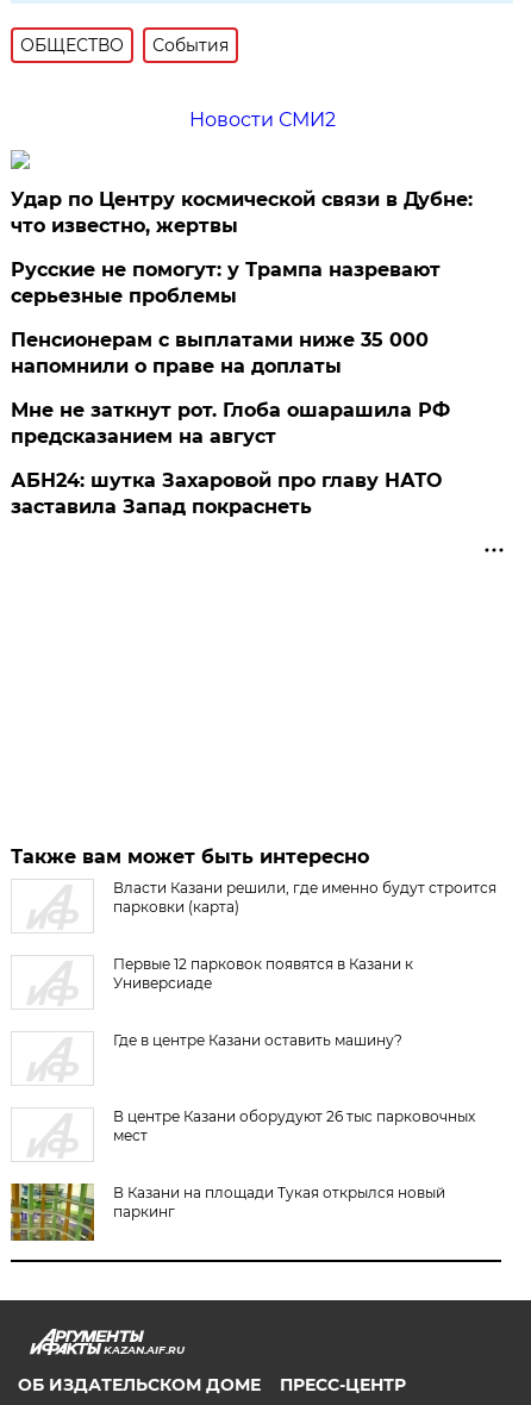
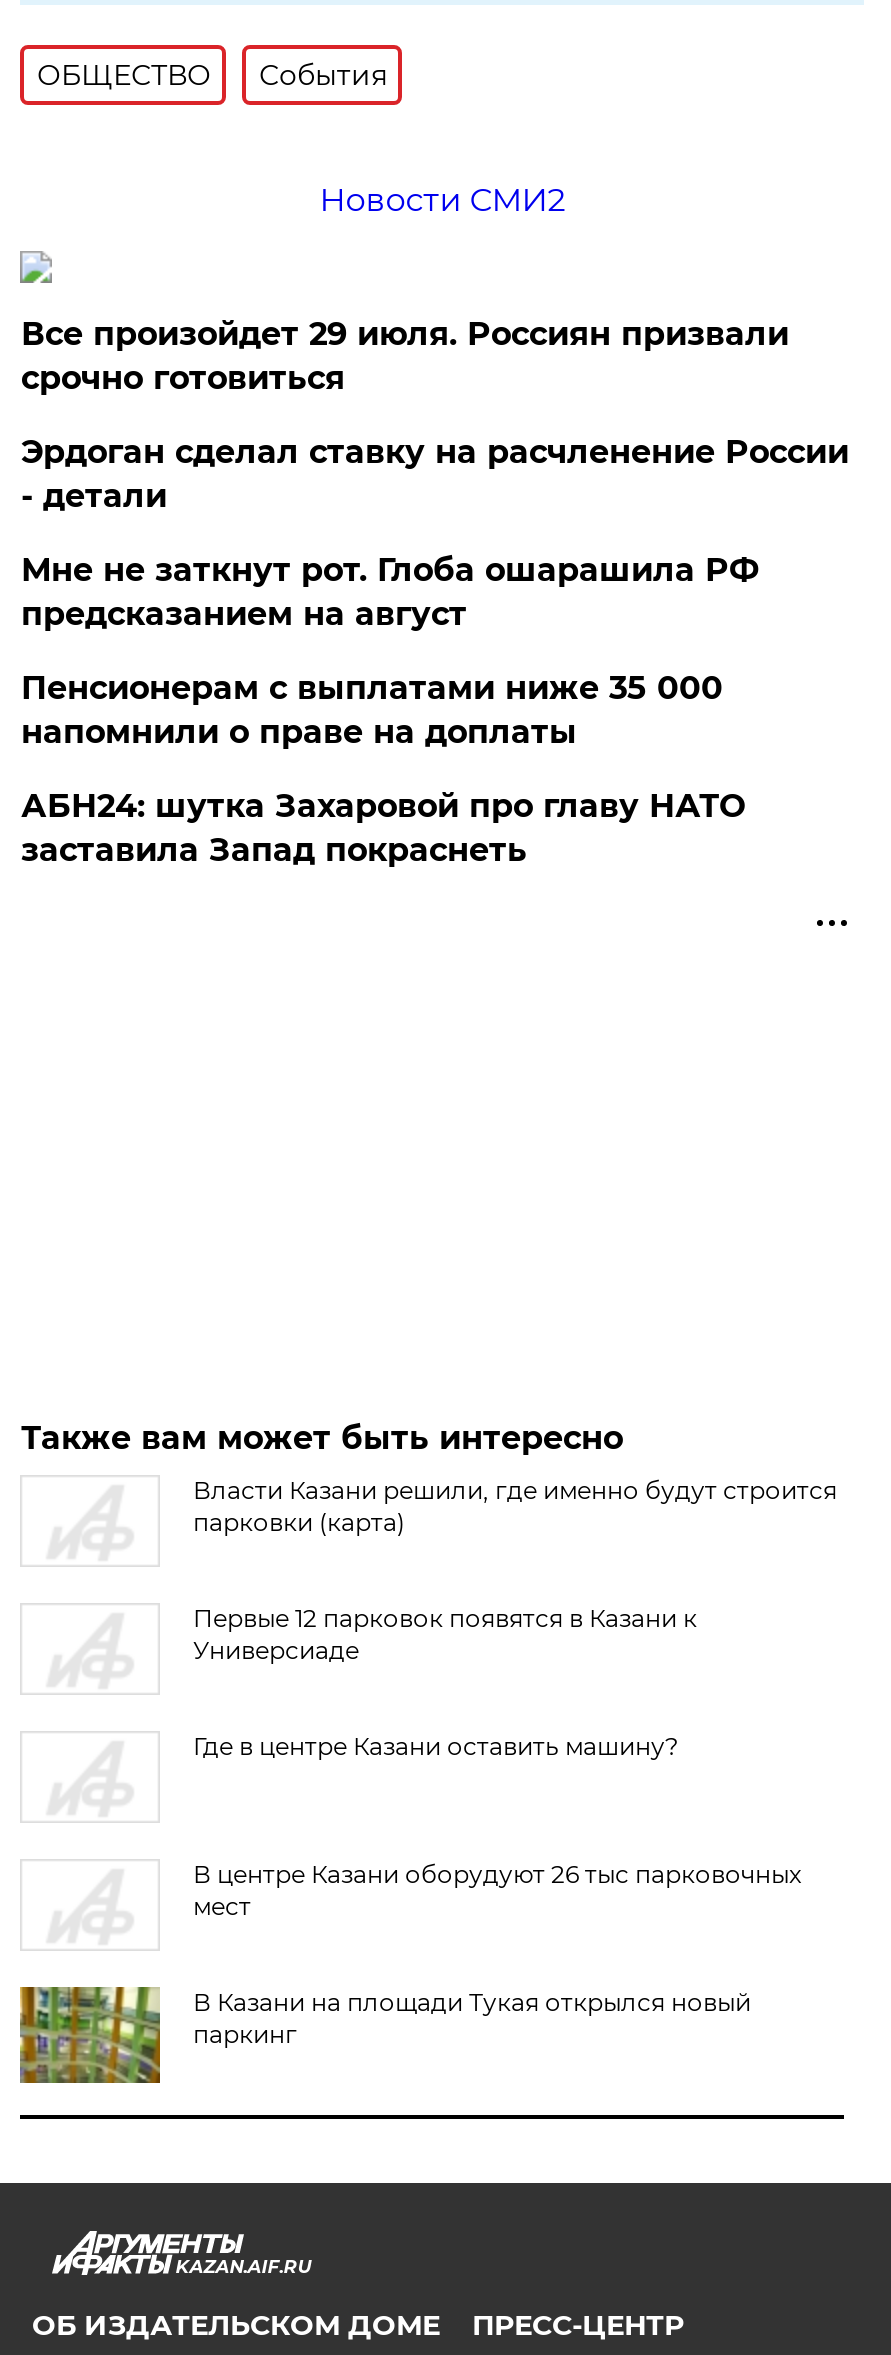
- Удар по Центру космической связи в Дубне:
- что известно, жертвы
- Русские не помогут: у Трампа назревают
- серьезные проблемы
+ Все произойдет 29 июля. Россиян призвали
+ срочно готовиться
+ Эрдоган сделал ставку на расчленение России
+ - детали

moved down: Пенсионерам с выплатами ниже 35 000 | напомнили о праве на доплаты

moved up: Мне не заткнут рот. Глоба ошарашила РФ | предсказанием на август
